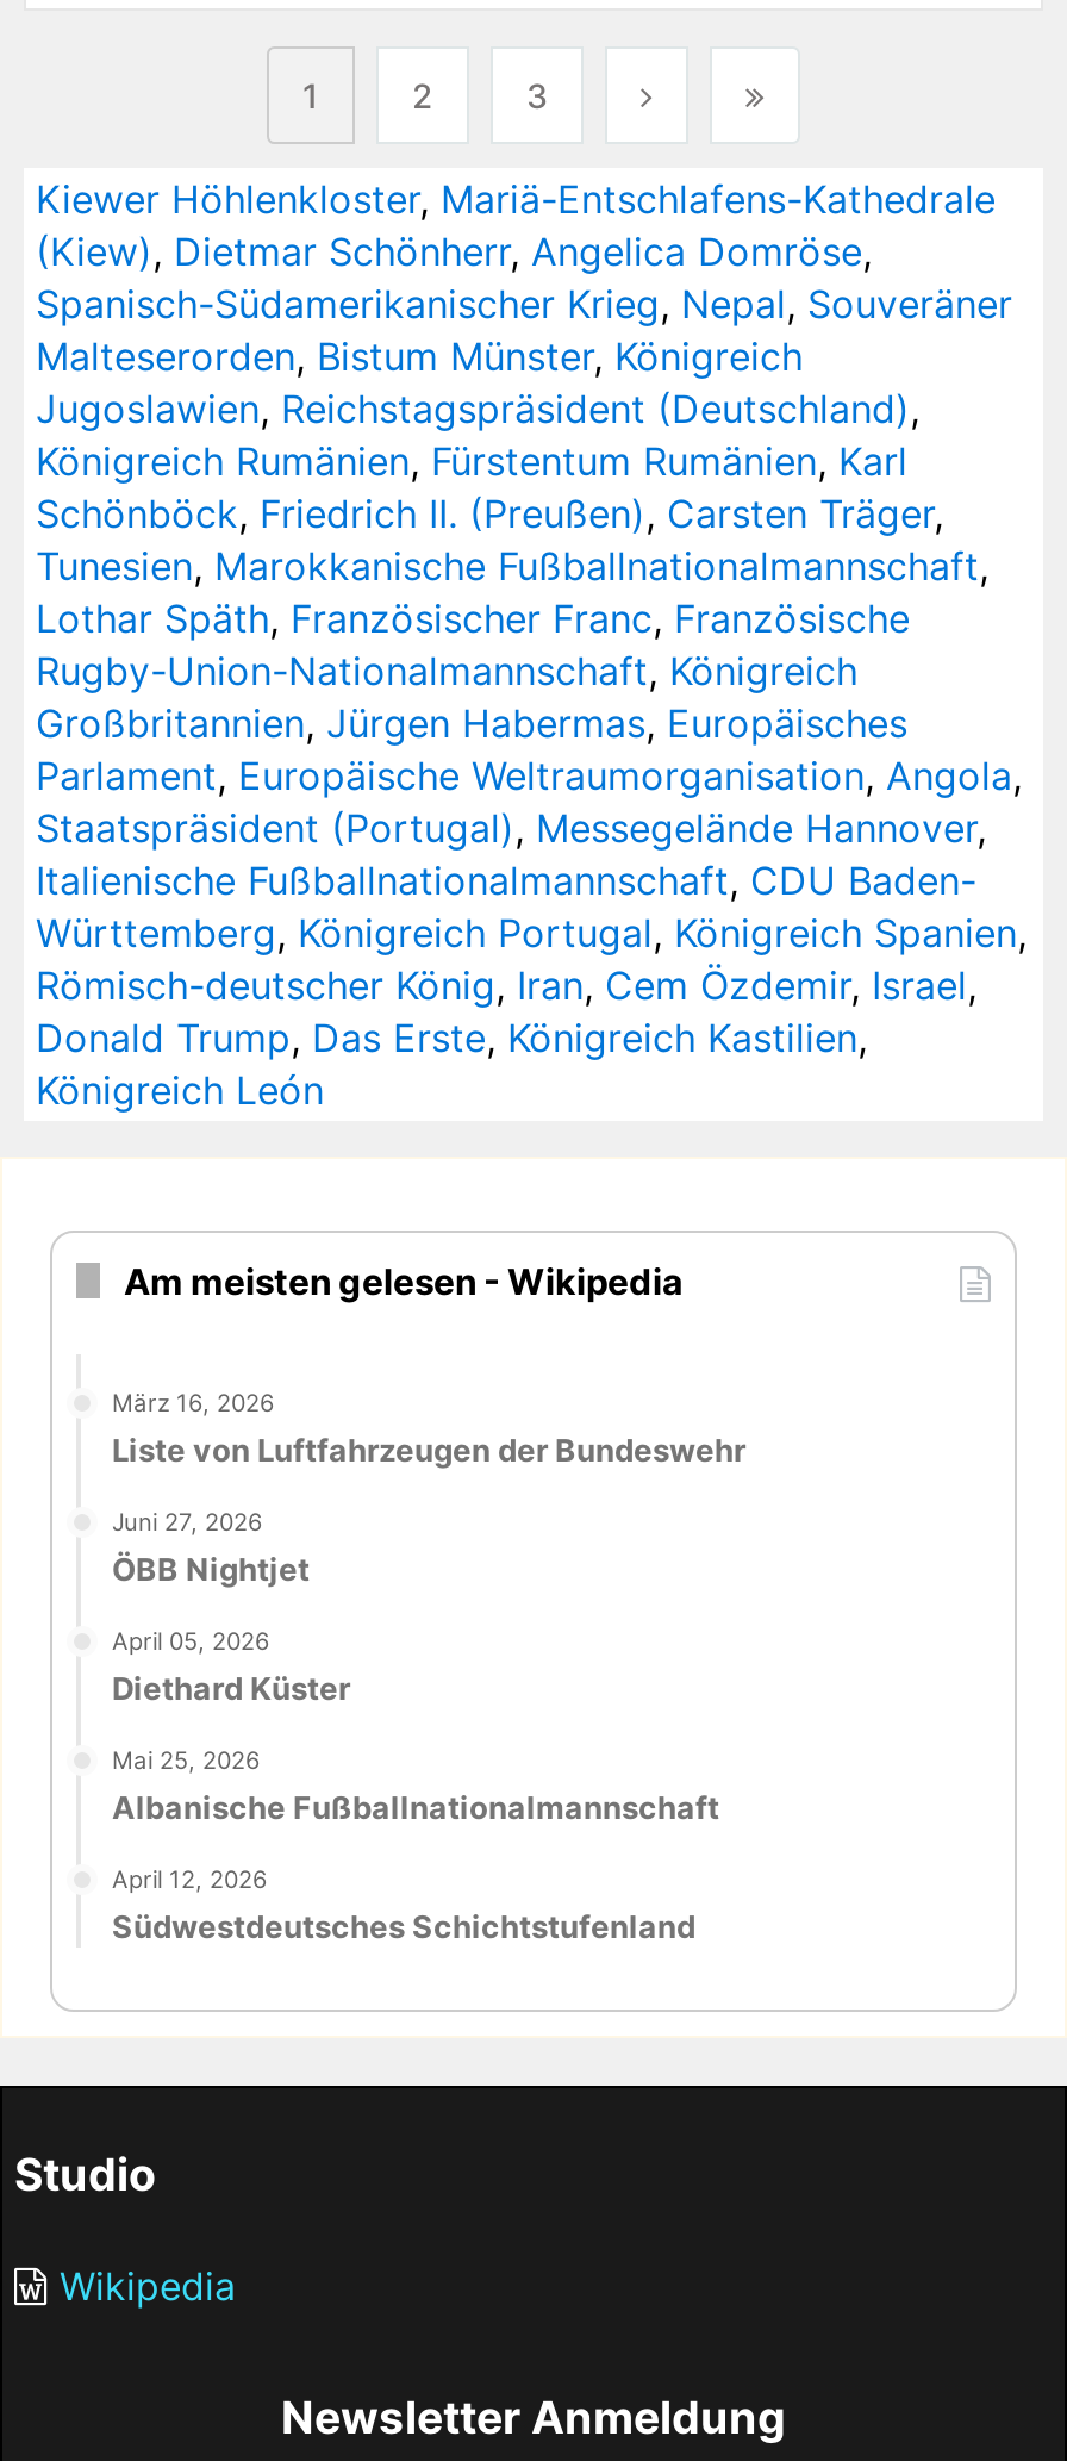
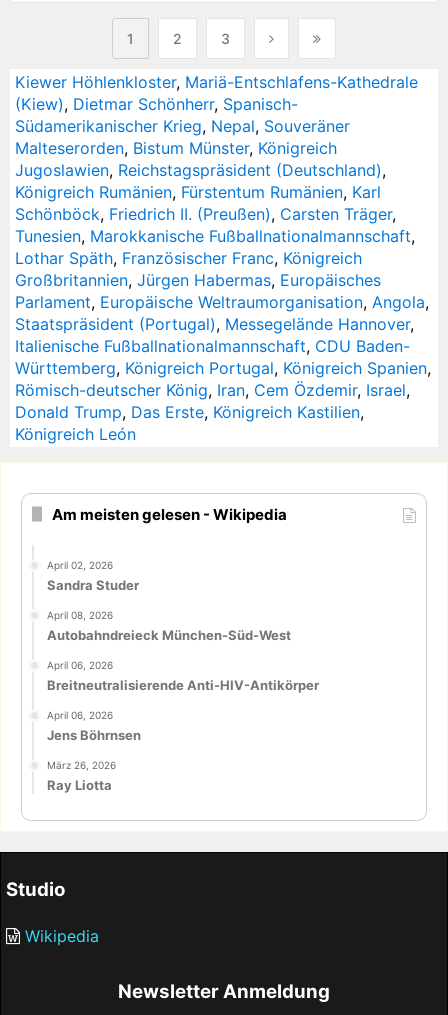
- (Kiew), Dietmar Schönherr, Angelica Domröse,
- Spanisch-Südamerikanischer Krieg, Nepal, Souveräner
+ (Kiew), Dietmar Schönherr, Spanisch-
+ Südamerikanischer Krieg, Nepal, Souveräner

- Lothar Späth, Französischer Franc, Französische
- Rugby-Union-Nationalmannschaft, Königreich
+ Lothar Späth, Französischer Franc, Königreich

- März 16, 2026
- Liste von Luftfahrzeugen der Bundeswehr
+ April 02, 2026
+ Sandra Studer

- Juni 27, 2026
- ÖBB Nightjet
+ April 08, 2026
+ Autobahndreieck München-Süd-West

- April 05, 2026
- Diethard Küster
+ April 06, 2026
+ Breitneutralisierende Anti-HIV-Antikörper

- Mai 25, 2026
- Albanische Fußballnationalmannschaft
+ April 06, 2026
+ Jens Böhrnsen

- April 12, 2026
- Südwestdeutsches Schichtstufenland
+ März 26, 2026
+ Ray Liotta
